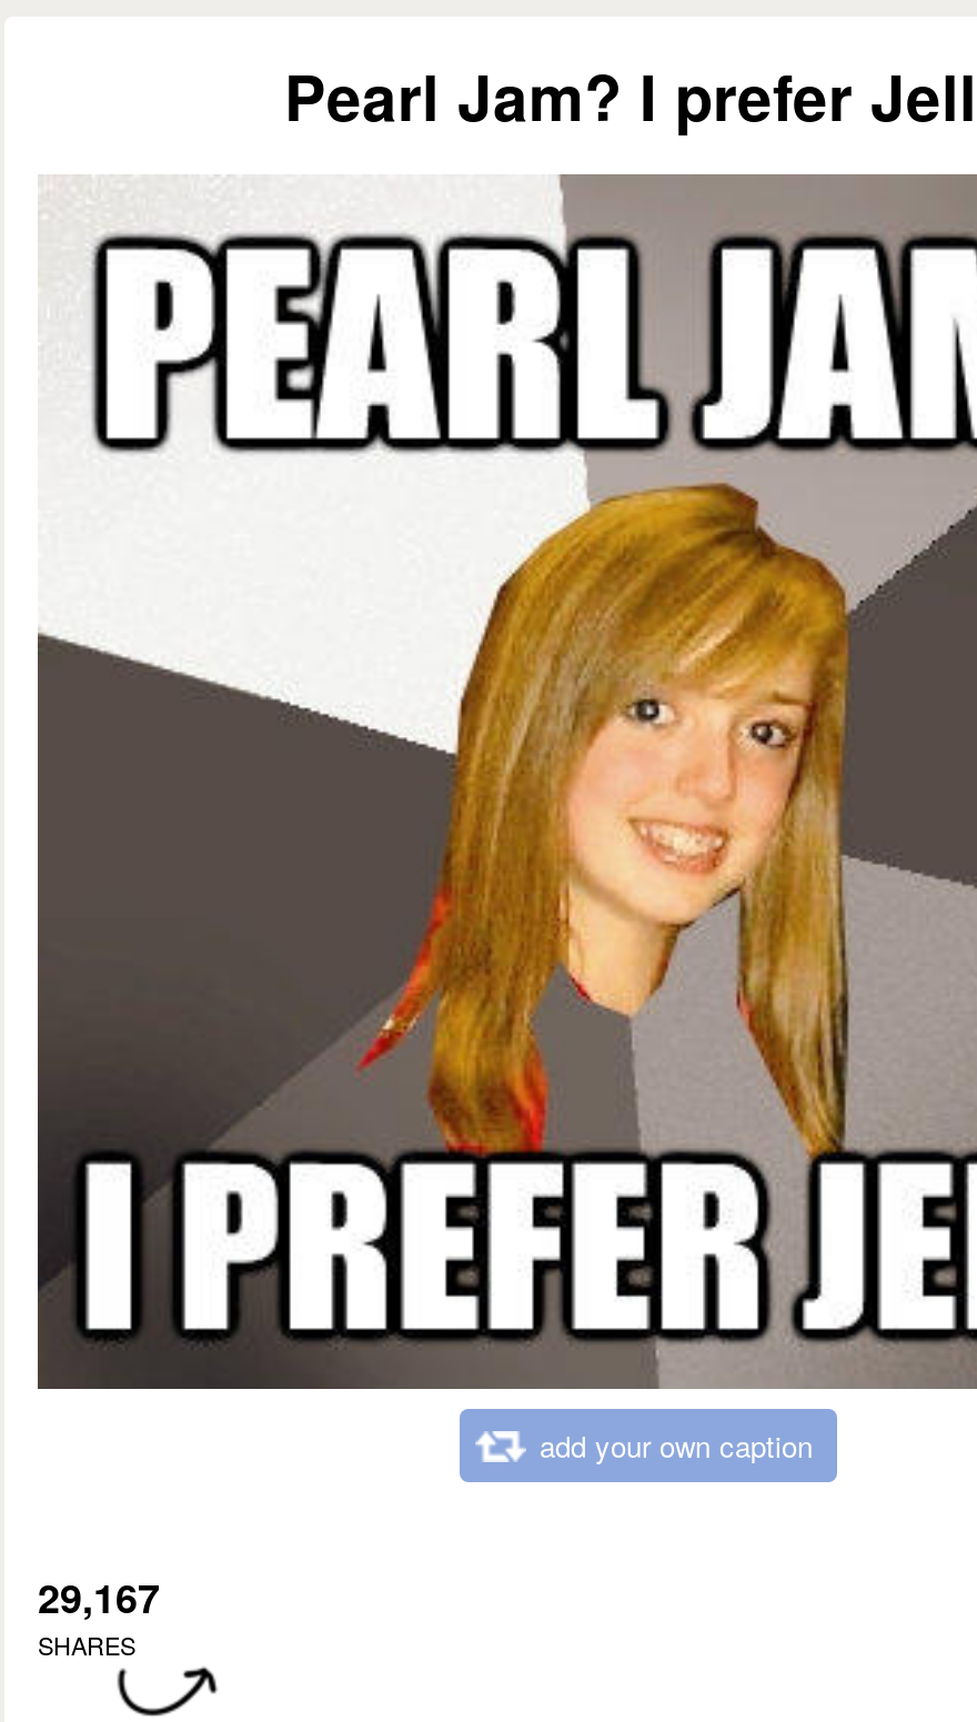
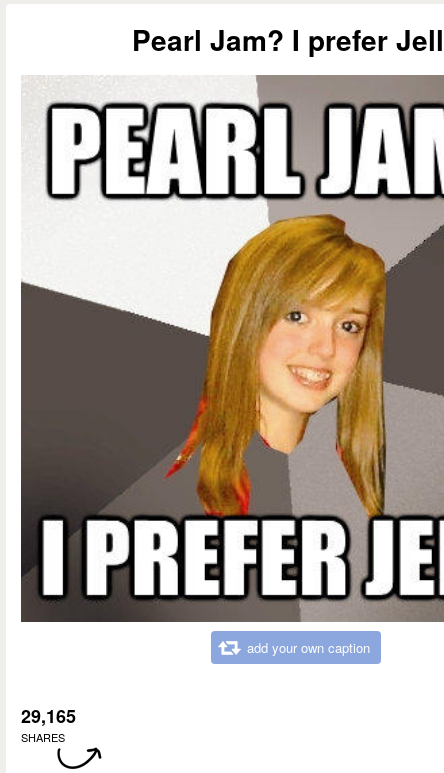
- 29,167
+ 29,165
